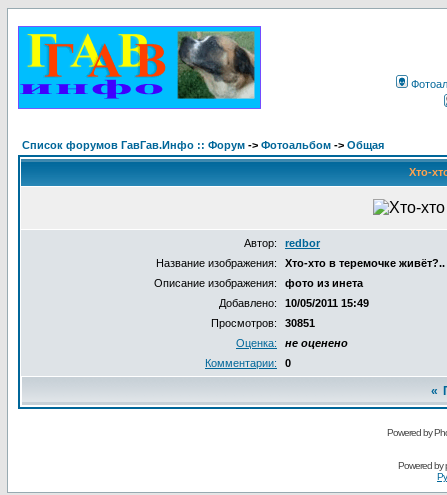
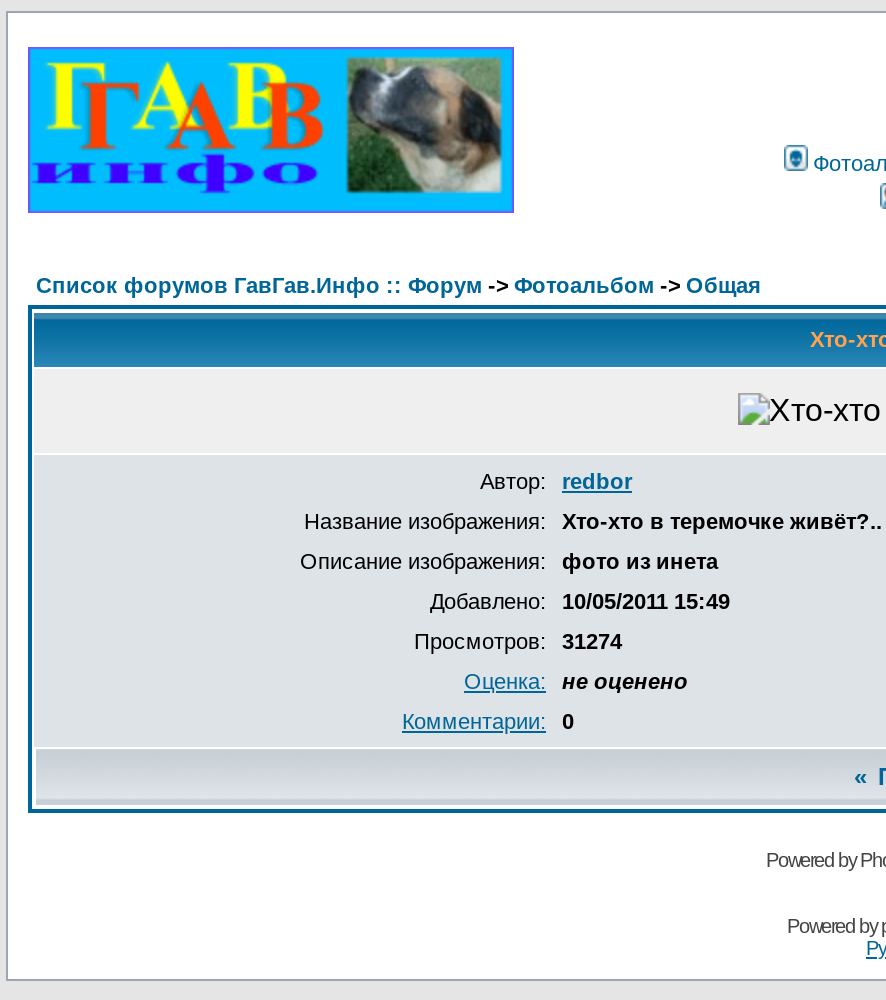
- Просмотров: 30851
+ Просмотров: 31274
